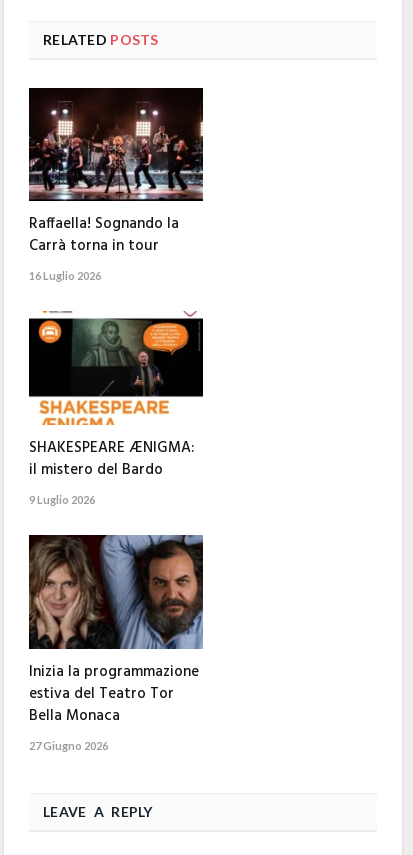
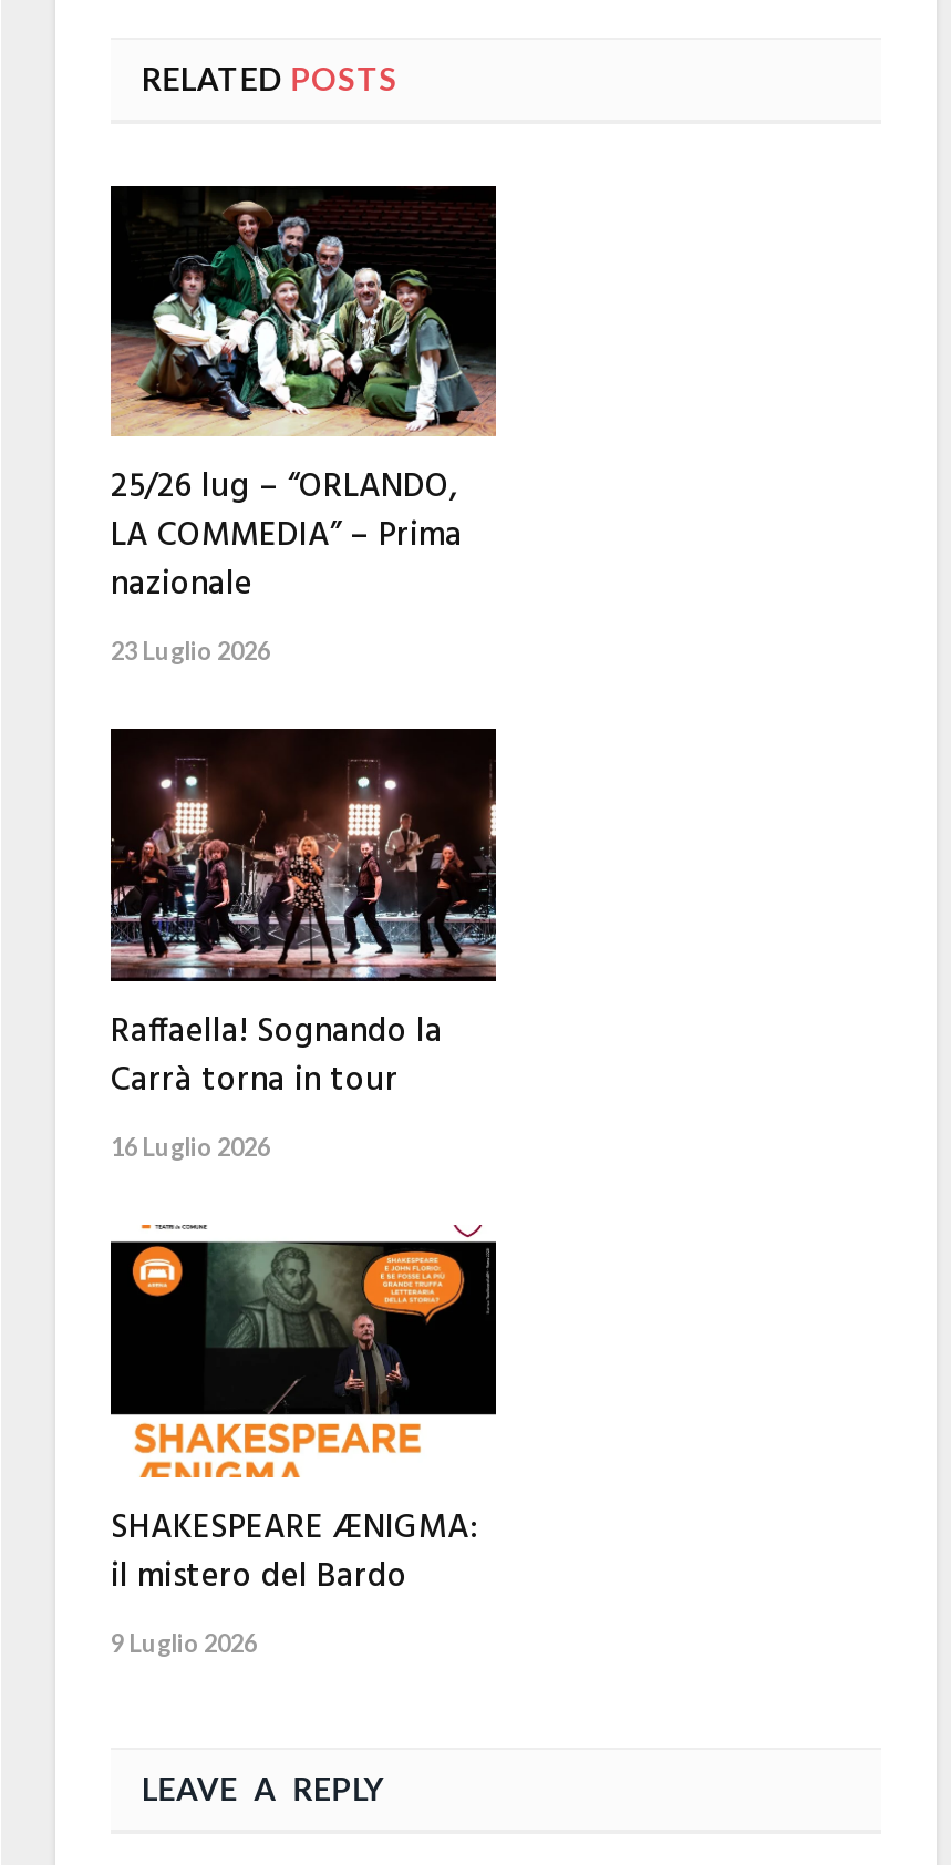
+ [image]
+ 25/26 lug – “ORLANDO,
+ LA COMMEDIA” – Prima
+ nazionale
+ 23 Luglio 2026

moved down: [image] | Raffaella! Sognando la | Carrà torna in tour | 16 Luglio 2026 | SHAKESPEARE ÆNIGMA: | il mistero del Bardo | 9 Luglio 2026

- [image]
- Inizia la programmazione
- estiva del Teatro Tor
- Bella Monaca
- 27 Giugno 2026
